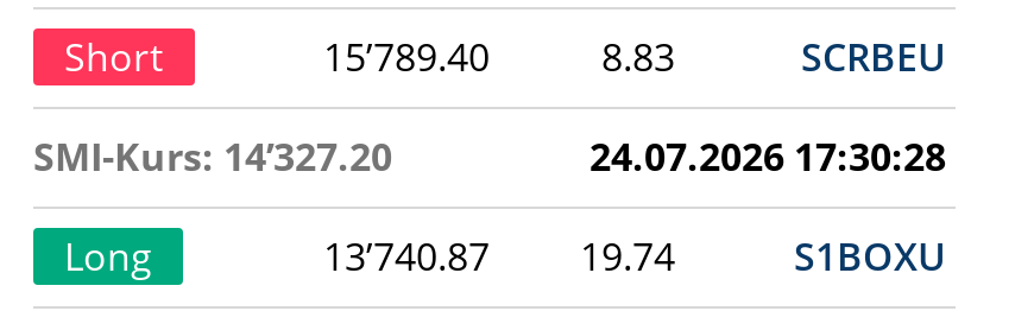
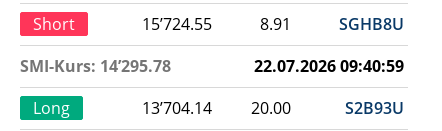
- 15’789.40
- 8.83
- SCRBEU
+ 15’724.55
+ 8.91
+ SGHB8U

- SMI-Kurs: 14’327.20
- 24.07.2026 17:30:28
+ SMI-Kurs: 14’295.78
+ 22.07.2026 09:40:59

- 13’740.87
- 19.74
- S1BOXU
+ 13’704.14
+ 20.00
+ S2B93U
